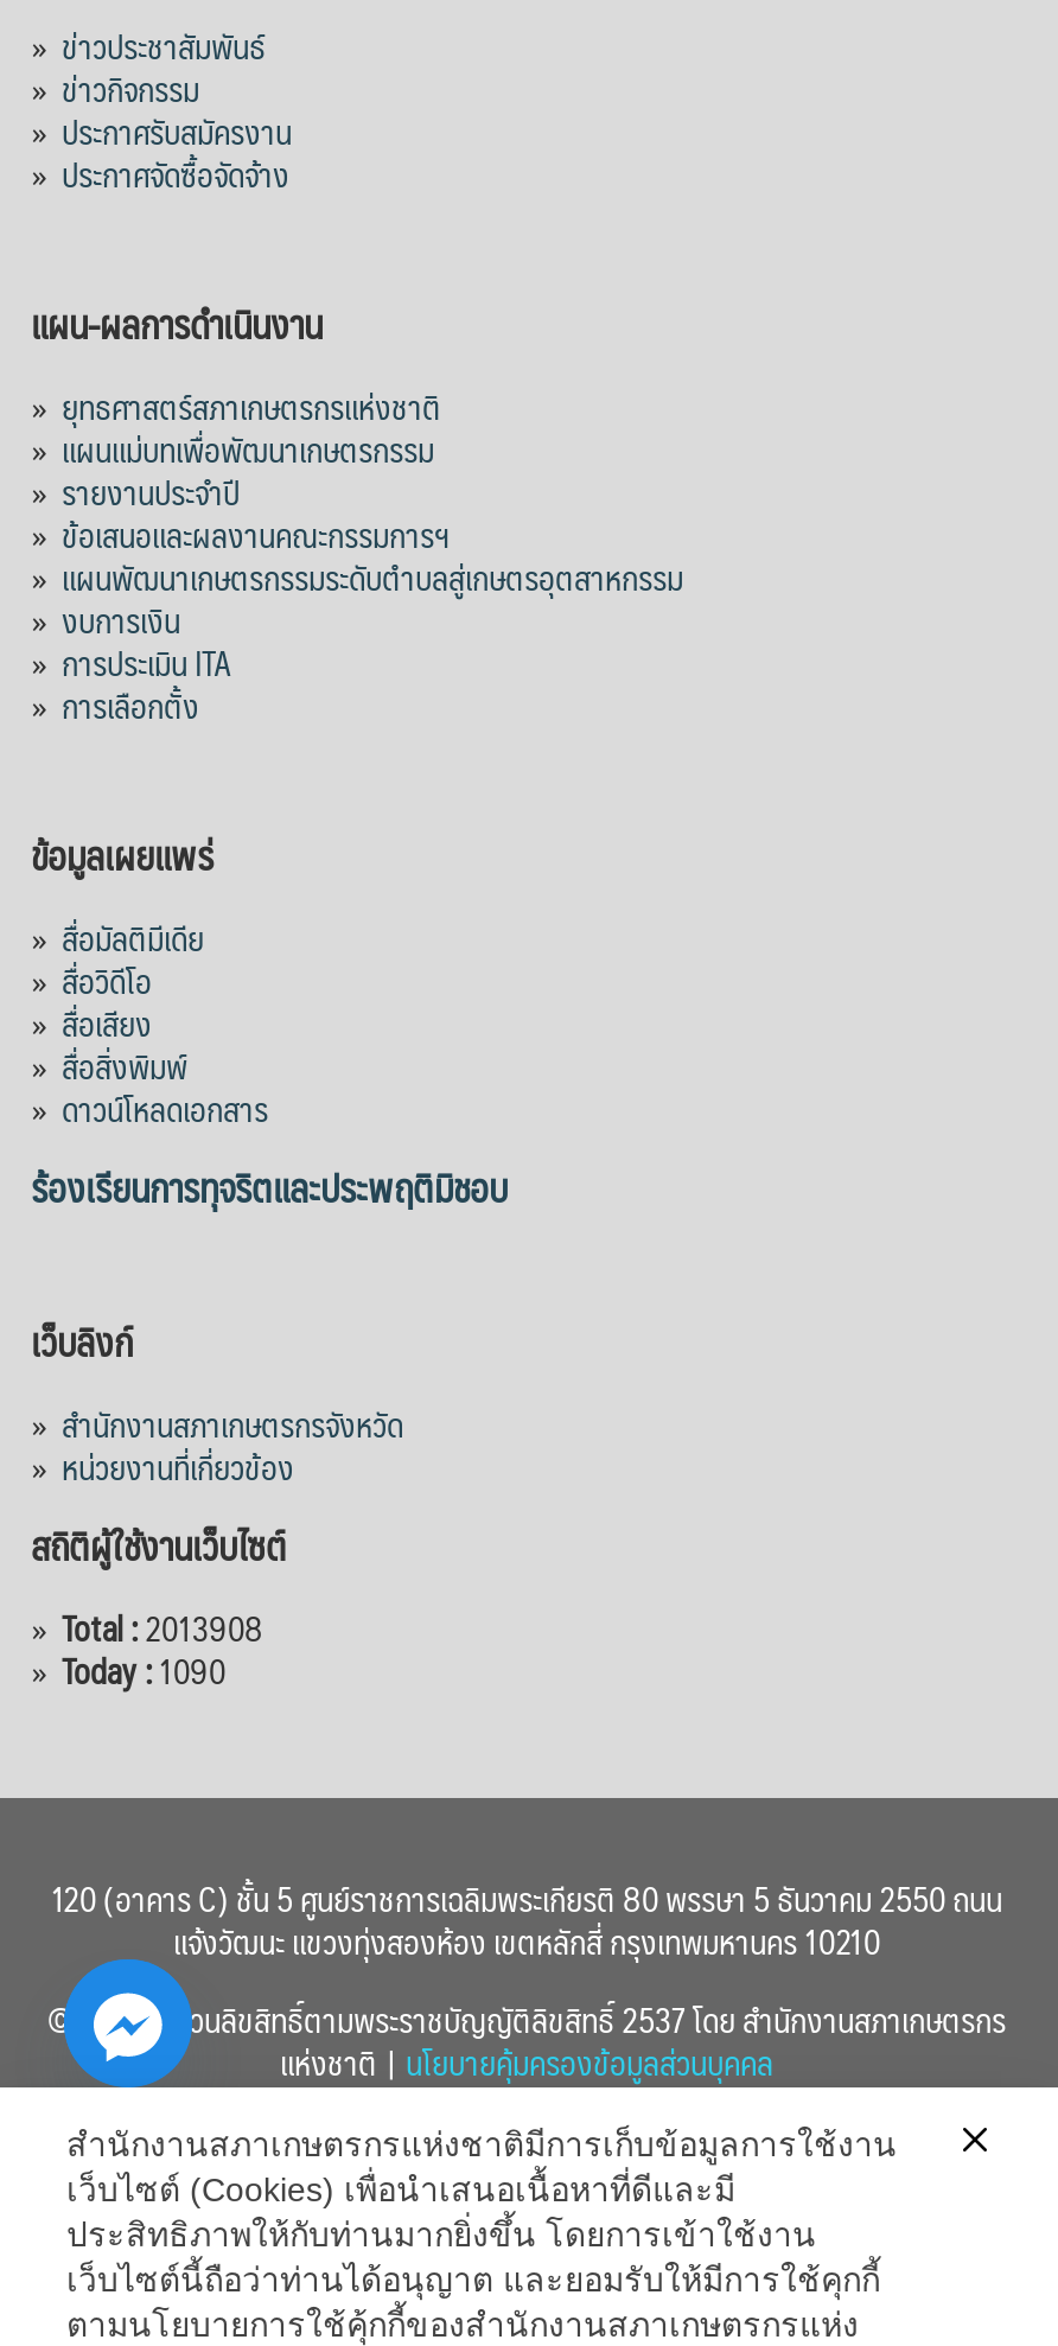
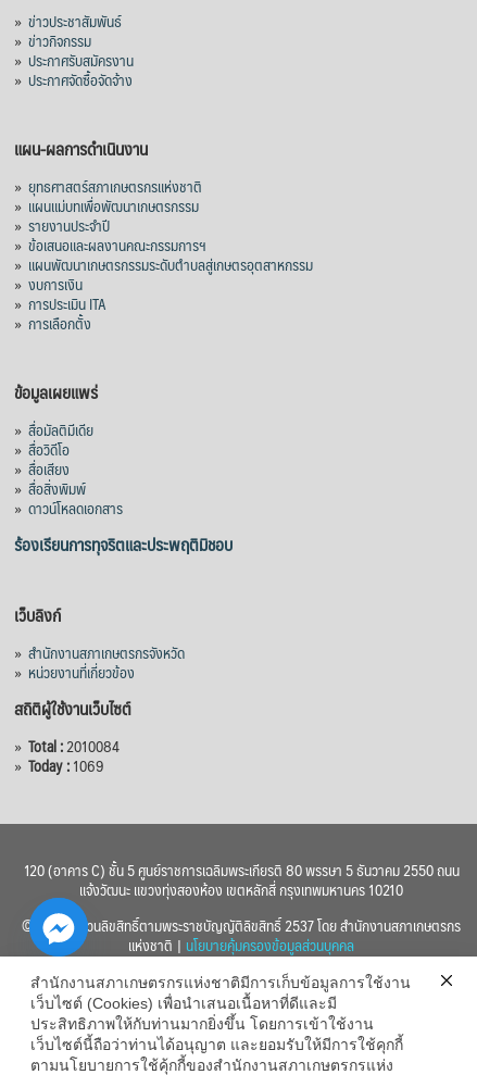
- » Total : 2013908
+ » Total : 2010084

- » Today :1090
+ » Today :1069
